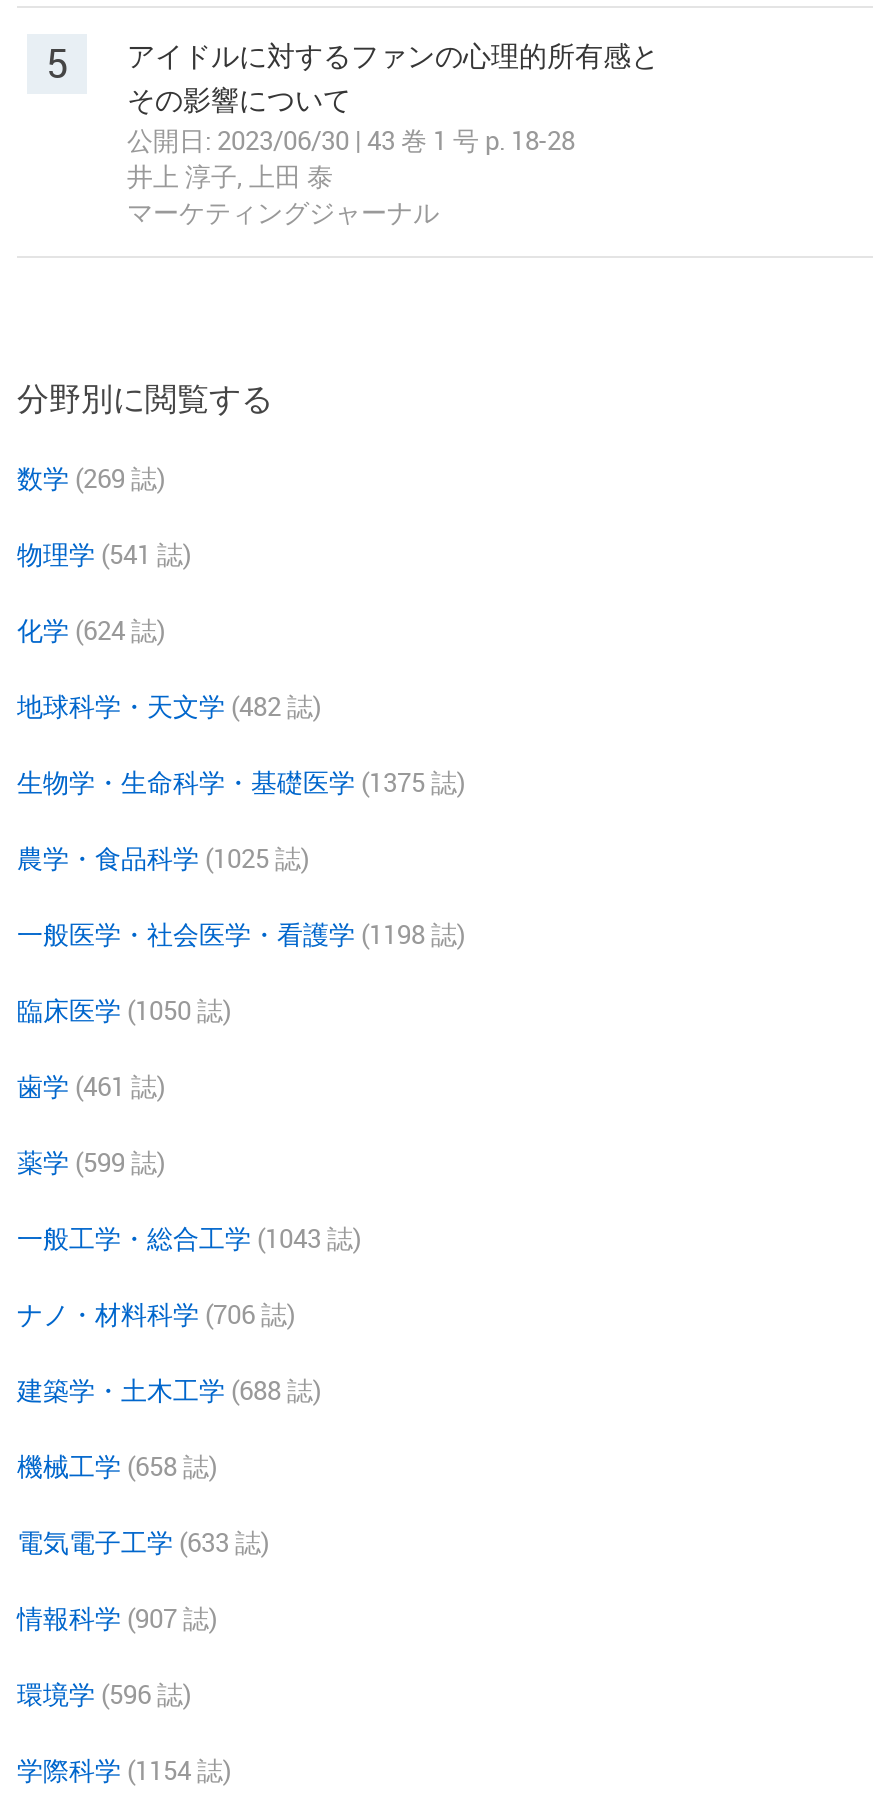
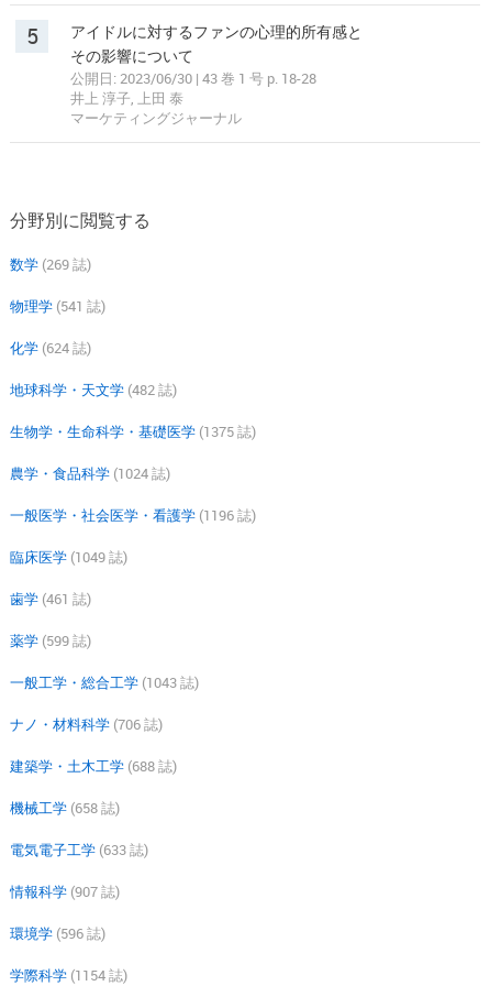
- 農学・食品科学 (1025 誌)
+ 農学・食品科学 (1024 誌)

- 一般医学・社会医学・看護学 (1198 誌)
+ 一般医学・社会医学・看護学 (1196 誌)

- 臨床医学 (1050 誌)
+ 臨床医学 (1049 誌)
